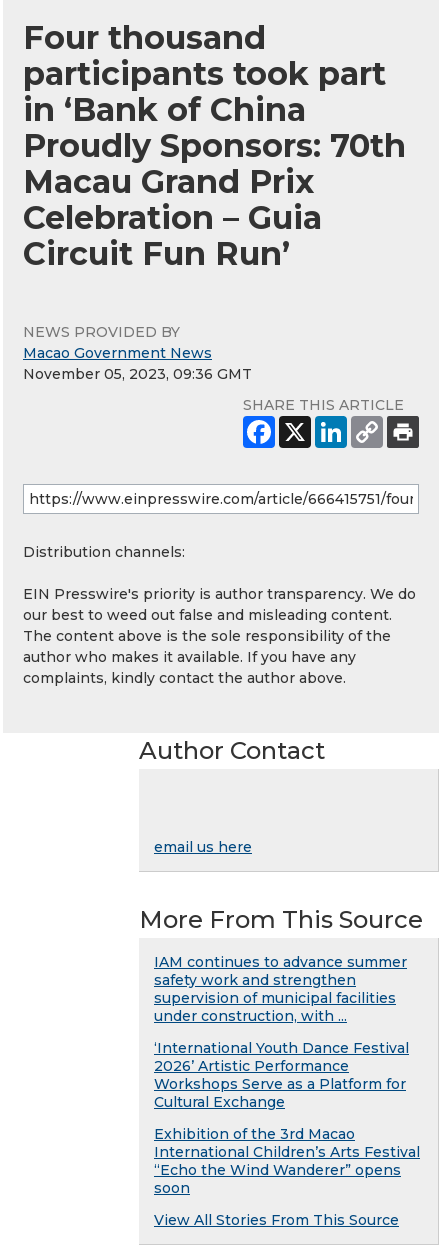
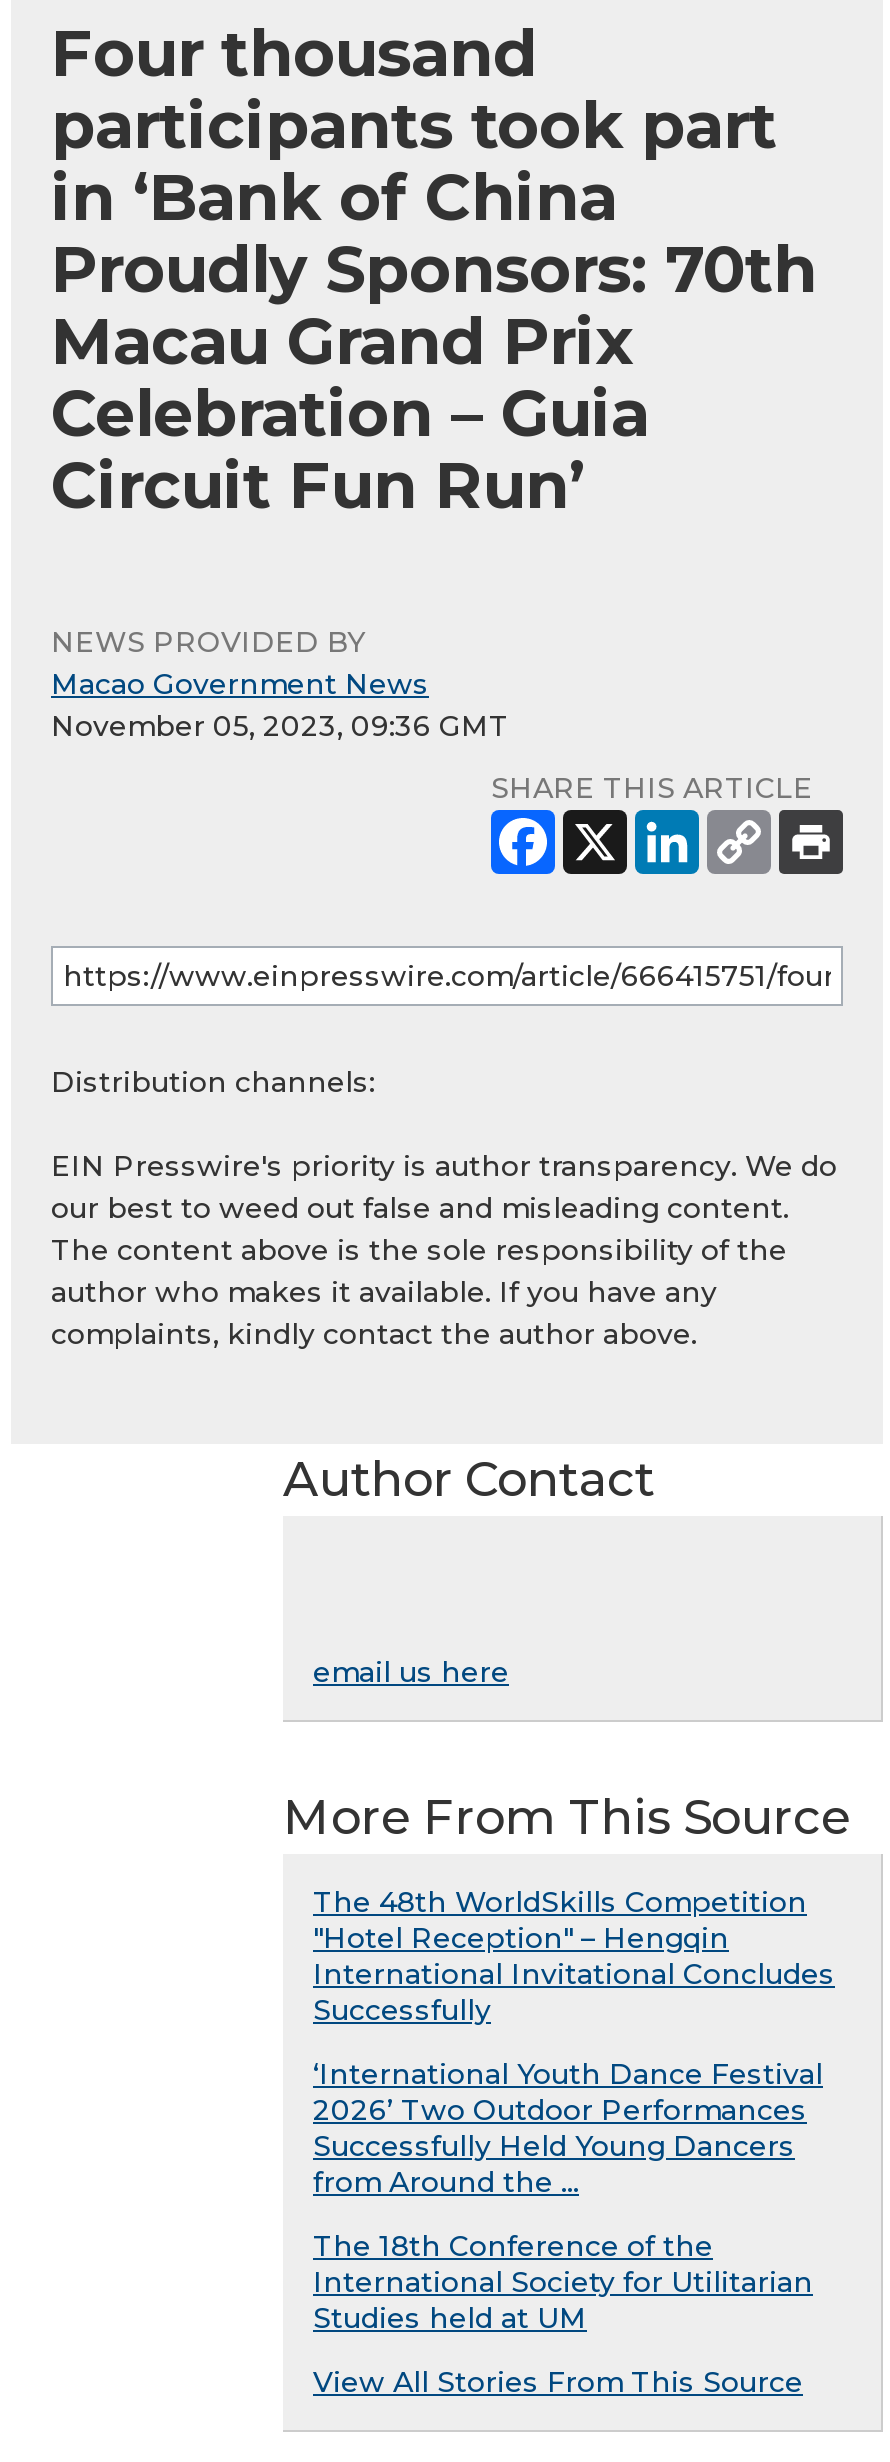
- IAM continues to advance summer
- safety work and strengthen
- supervision of municipal facilities
- under construction, with ...
+ The 48th WorldSkills Competition
+ "Hotel Reception" – Hengqin
+ International Invitational Concludes
+ Successfully

- 2026’ Artistic Performance
- Workshops Serve as a Platform for
- Cultural Exchange
+ 2026’ Two Outdoor Performances
+ Successfully Held Young Dancers
+ from Around the ...

- Exhibition of the 3rd Macao
- International Children’s Arts Festival
- “Echo the Wind Wanderer” opens
- soon
+ The 18th Conference of the
+ International Society for Utilitarian
+ Studies held at UM
